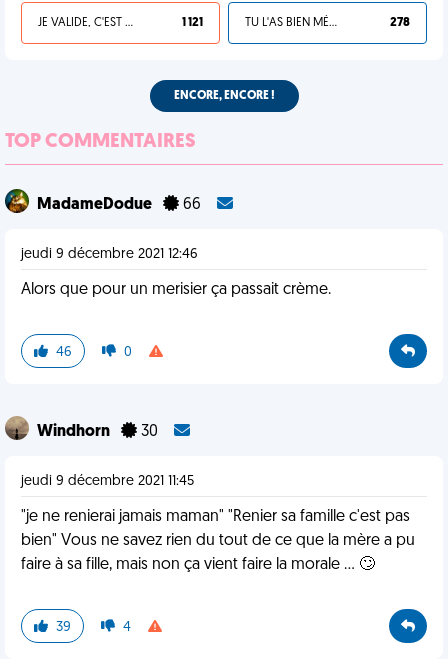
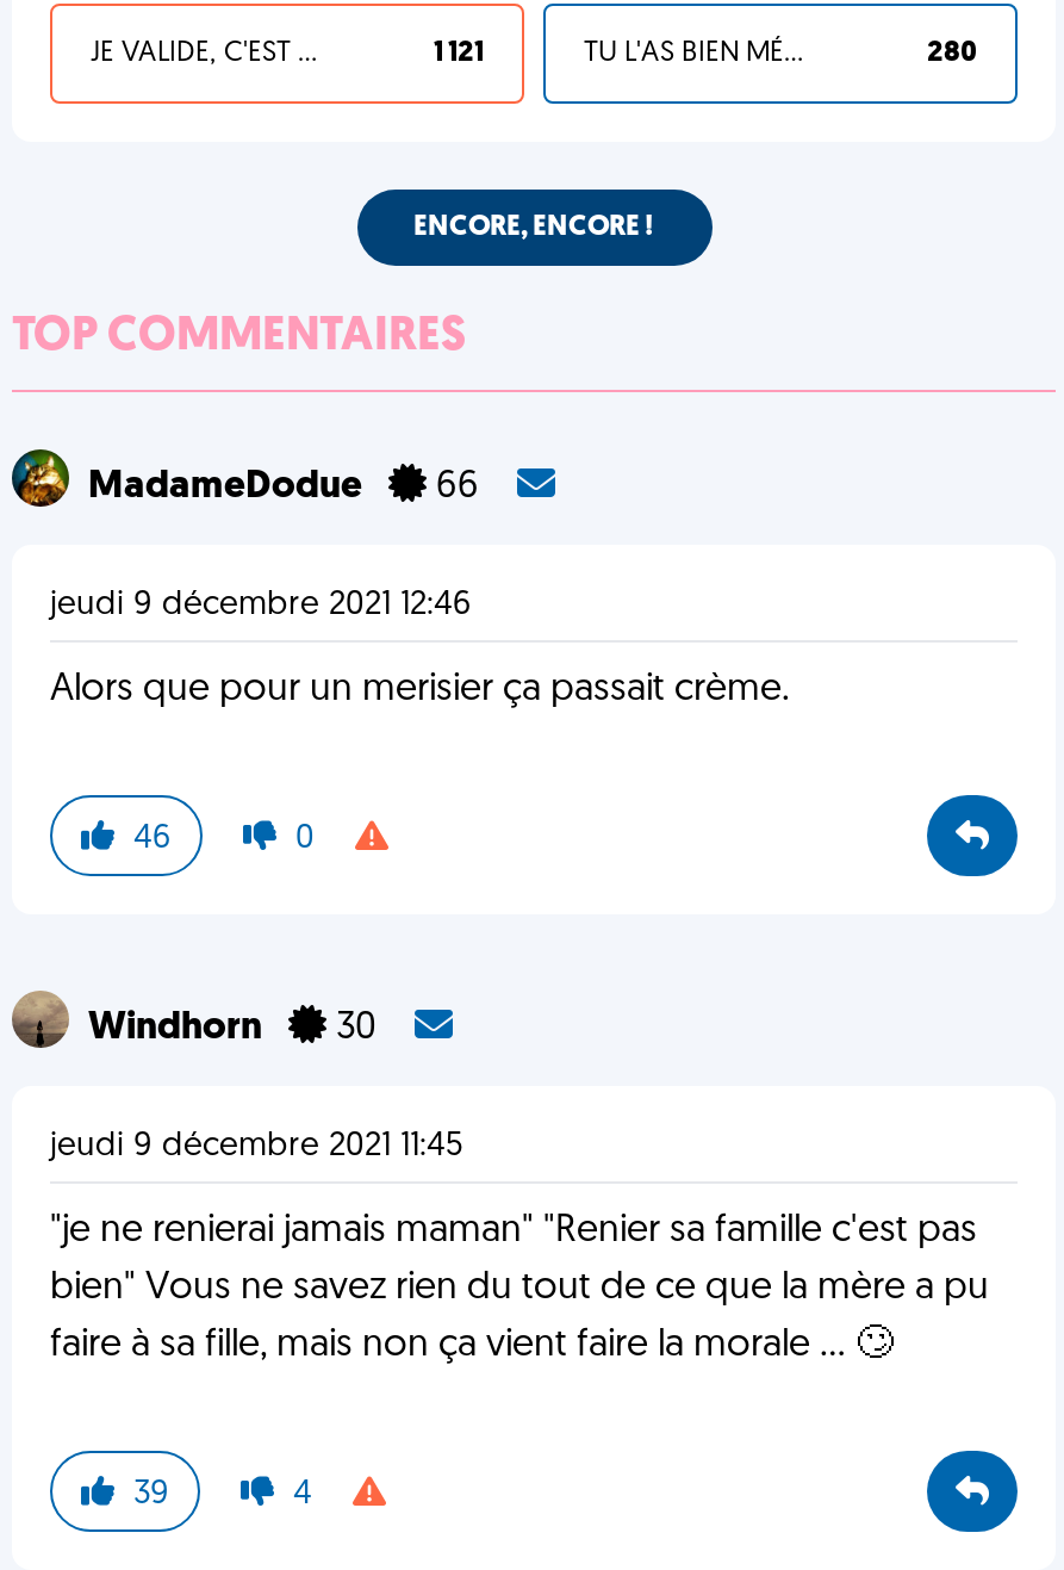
- 278
+ 280
